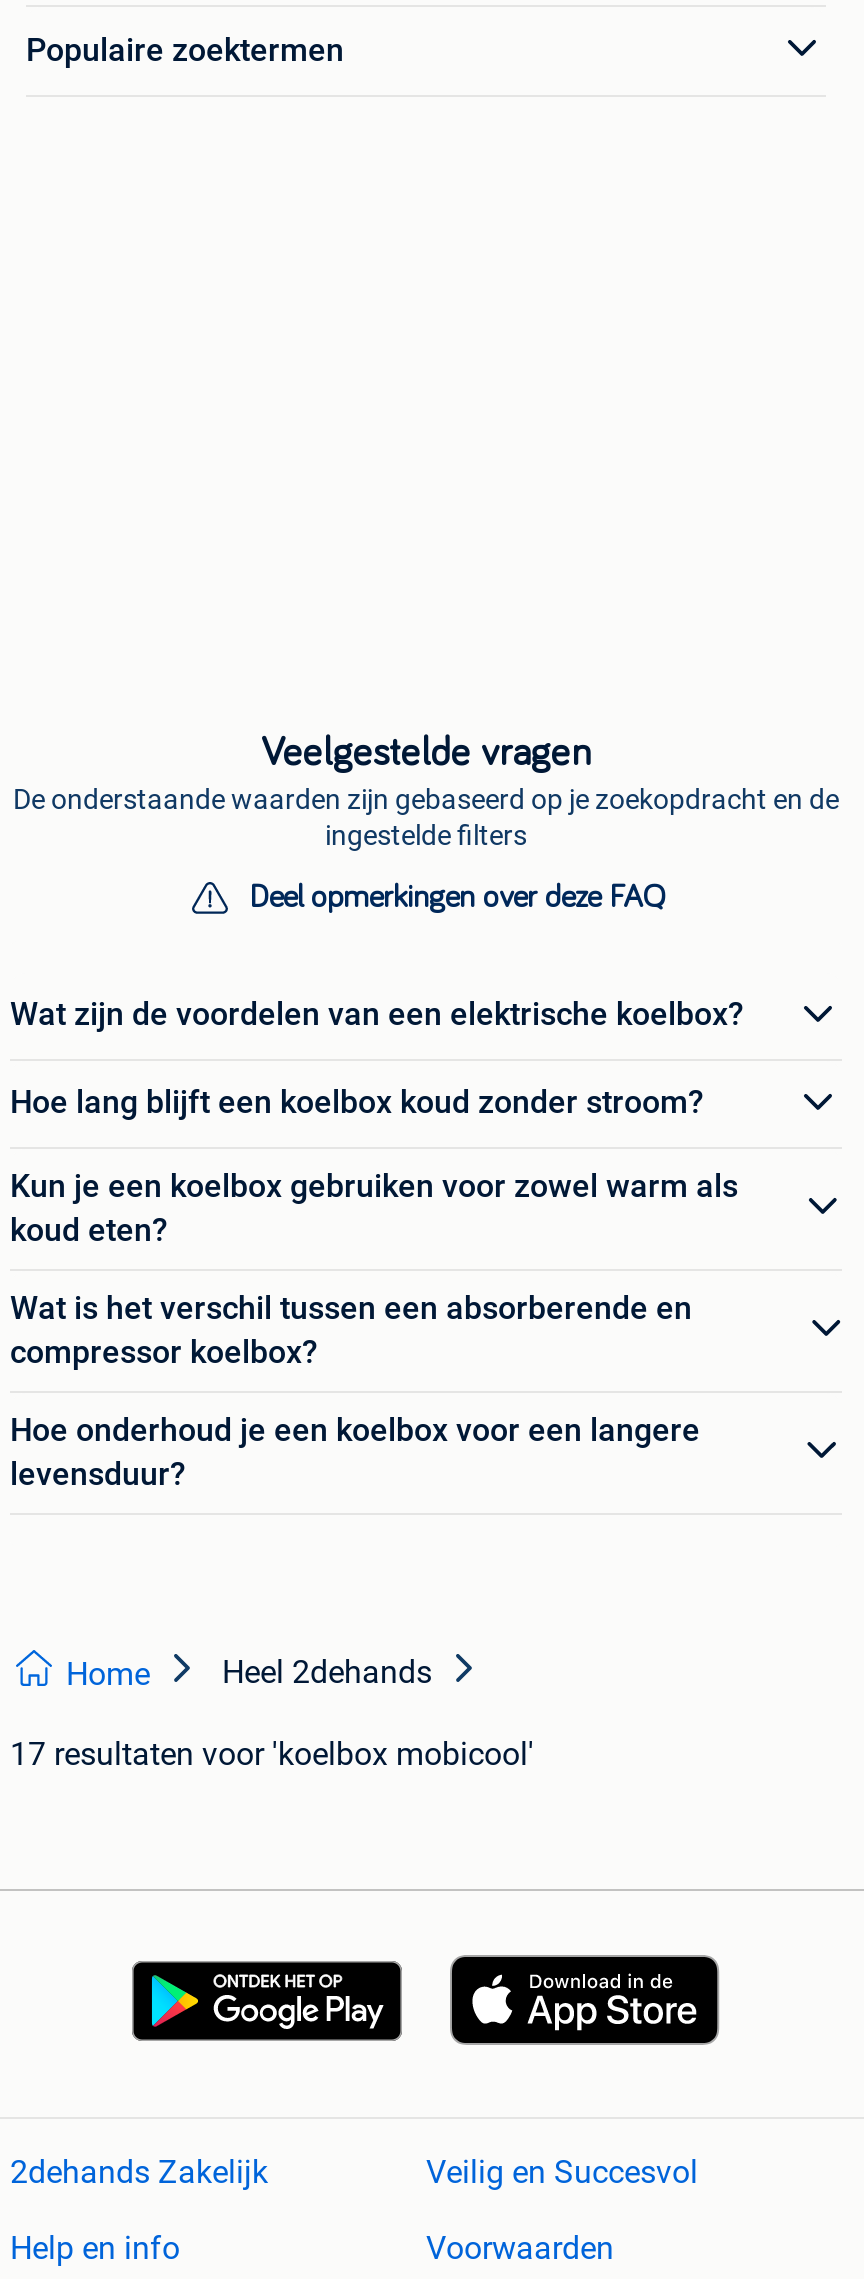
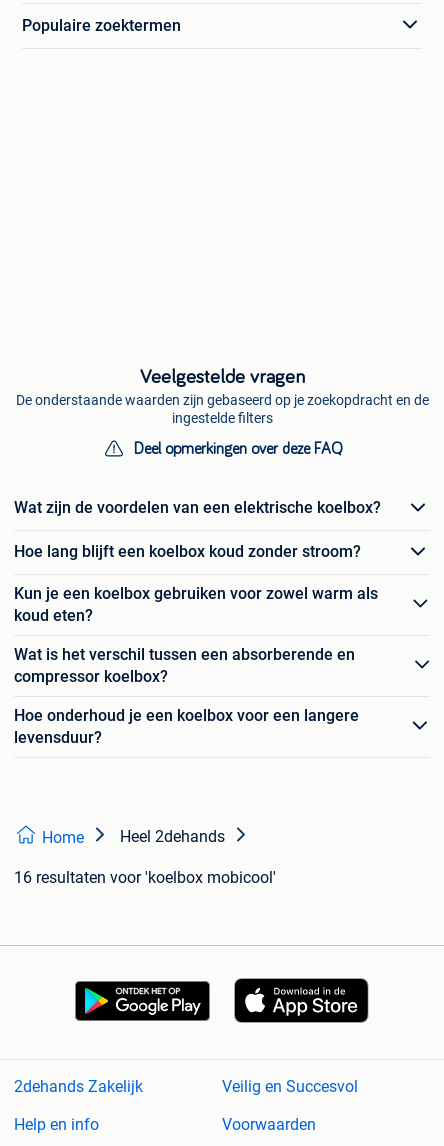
- 17 resultaten voor 'koelbox mobicool'
+ 16 resultaten voor 'koelbox mobicool'
